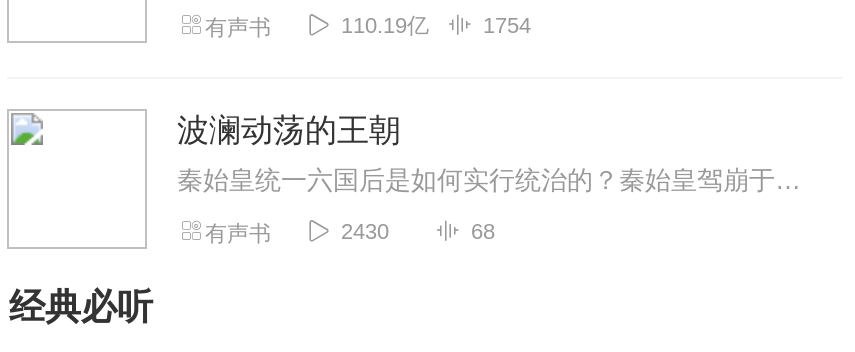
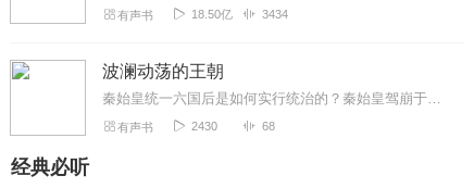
- 110.19亿
+ 18.50亿

- 1754
+ 3434
